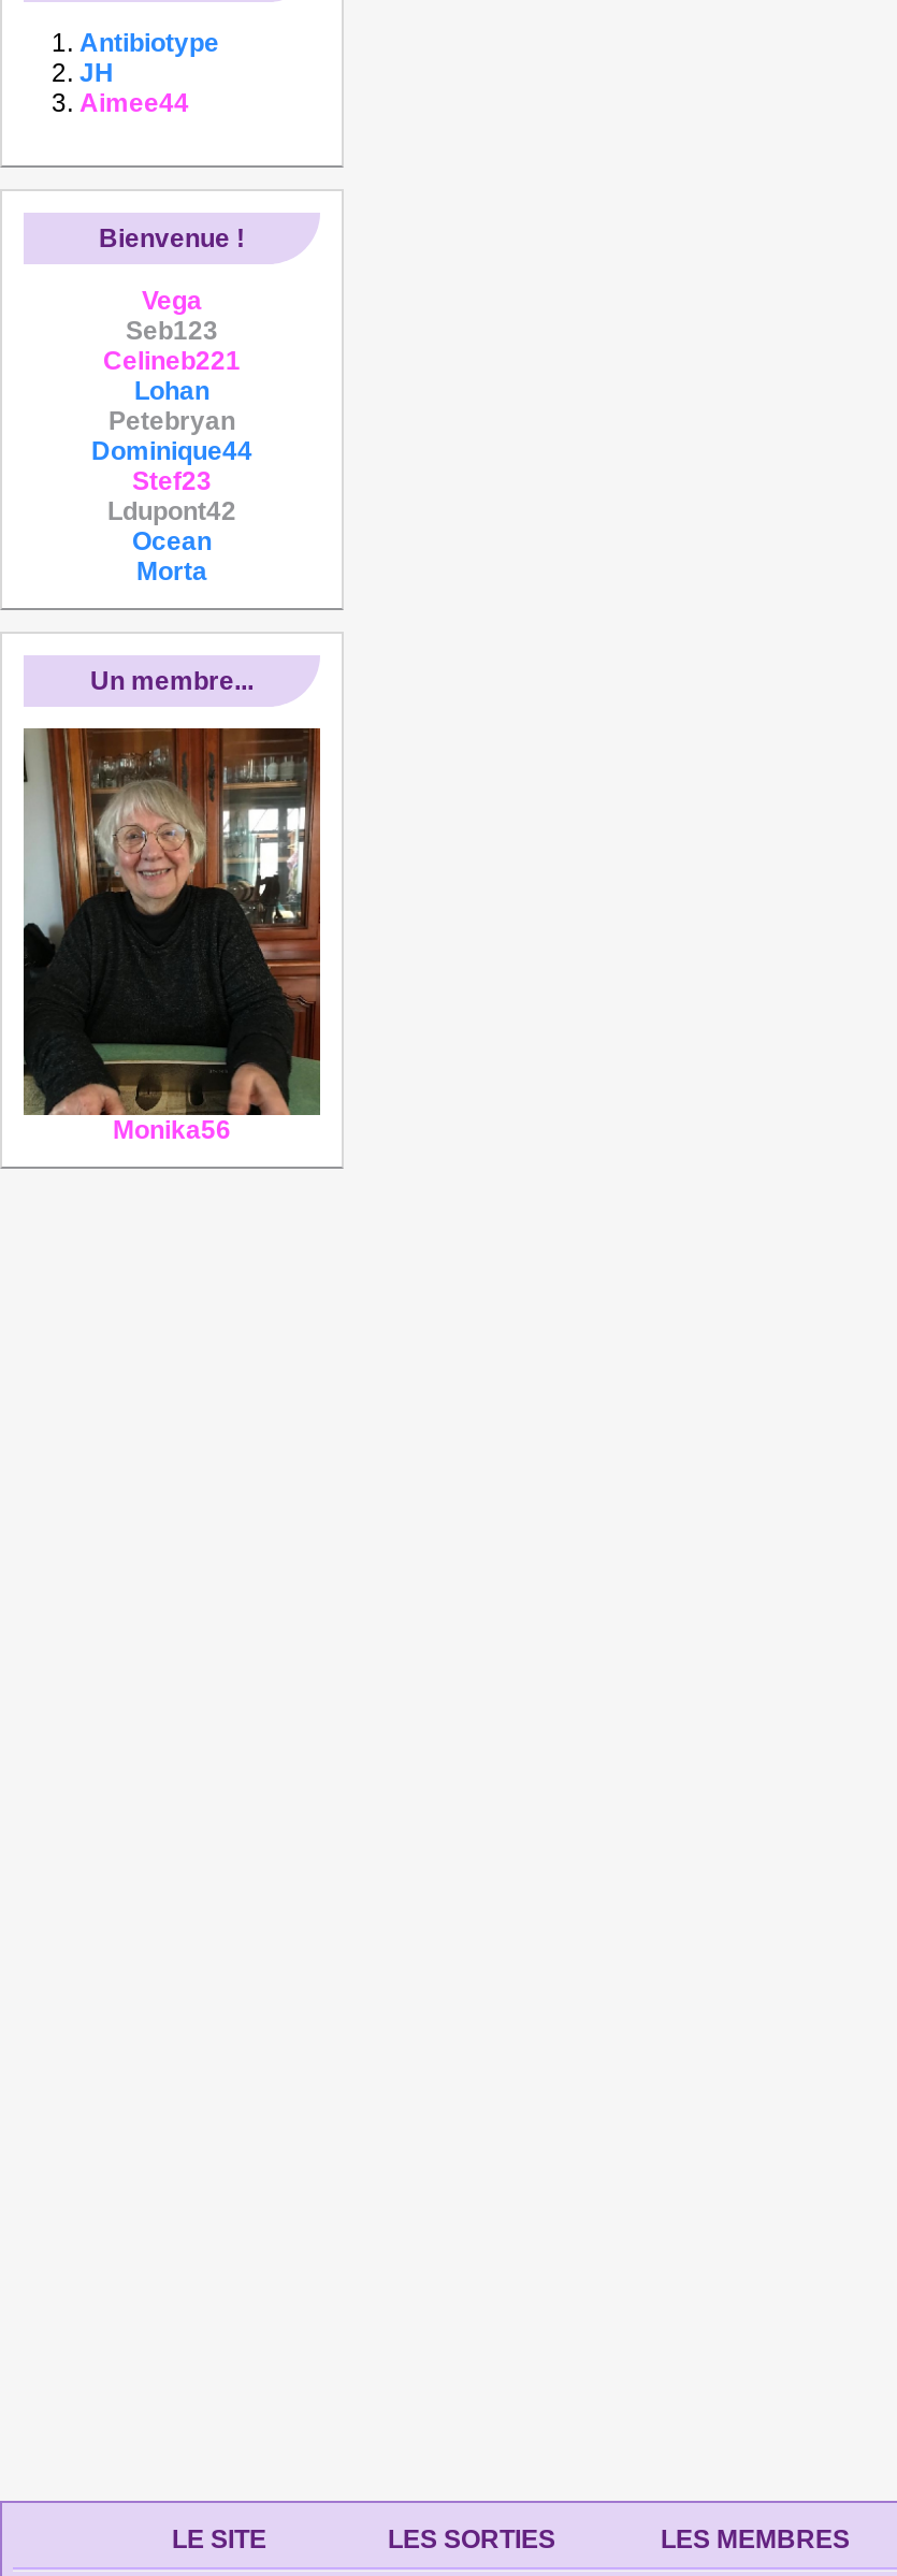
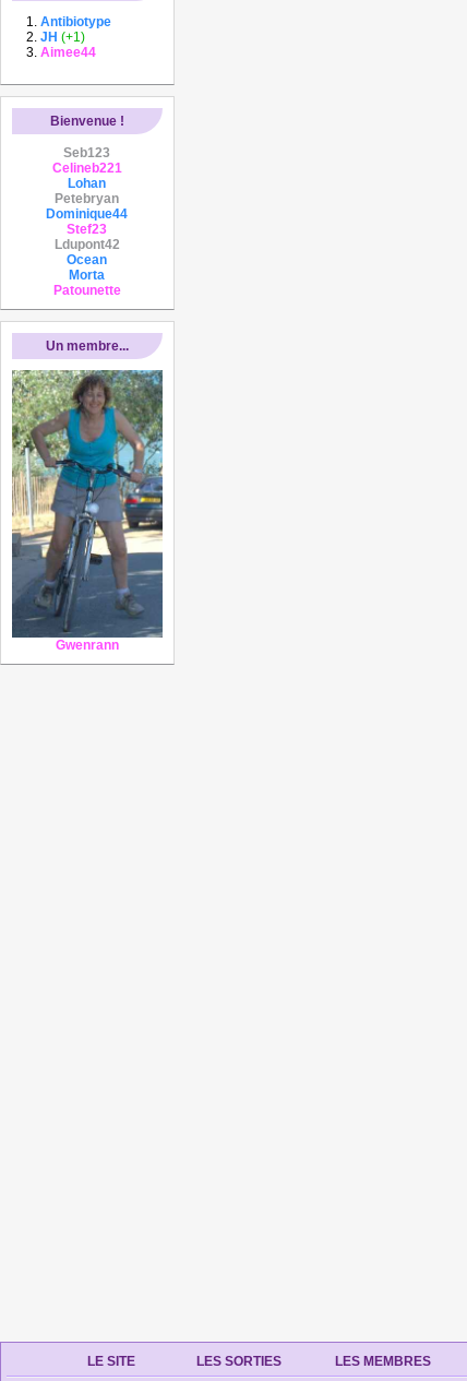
- JH
+ JH (+1)

- Vega

+ Patounette

- [image]
- Monika56
+ [image]
+ Gwenrann
